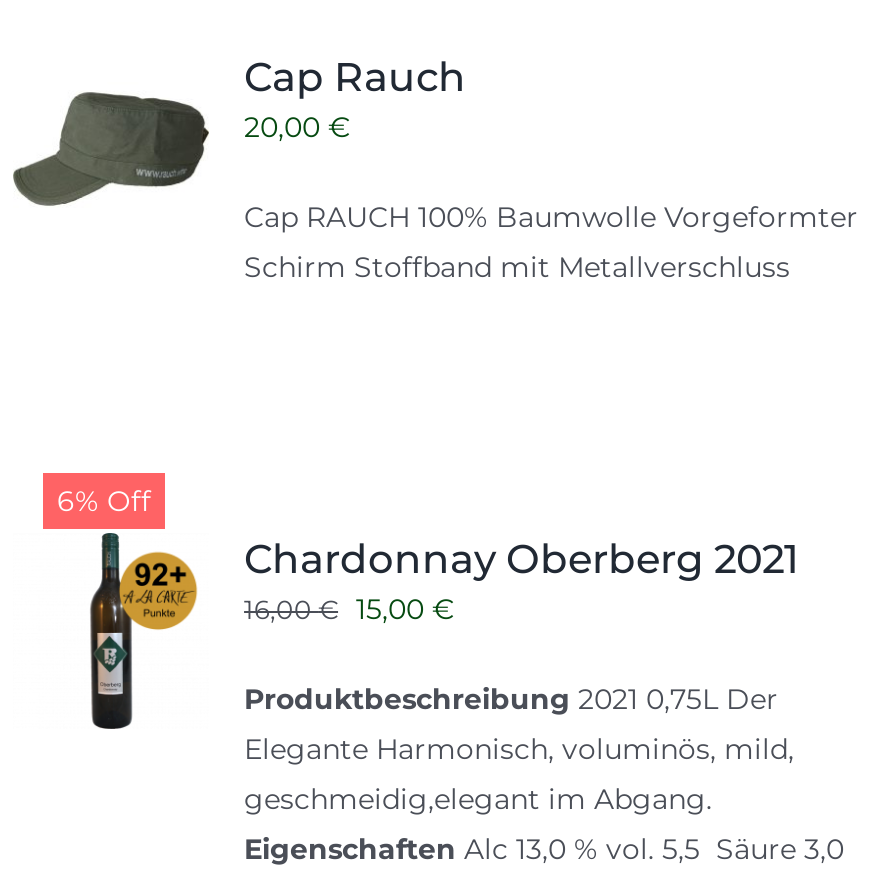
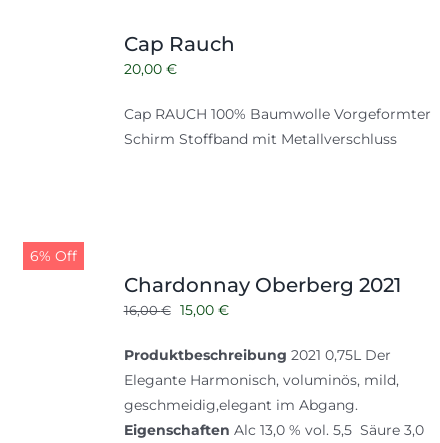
- [image]

- [image]
